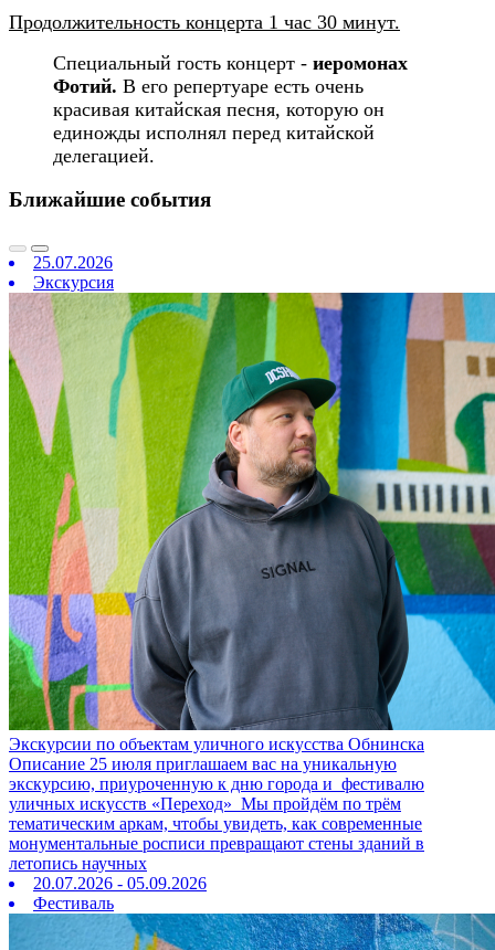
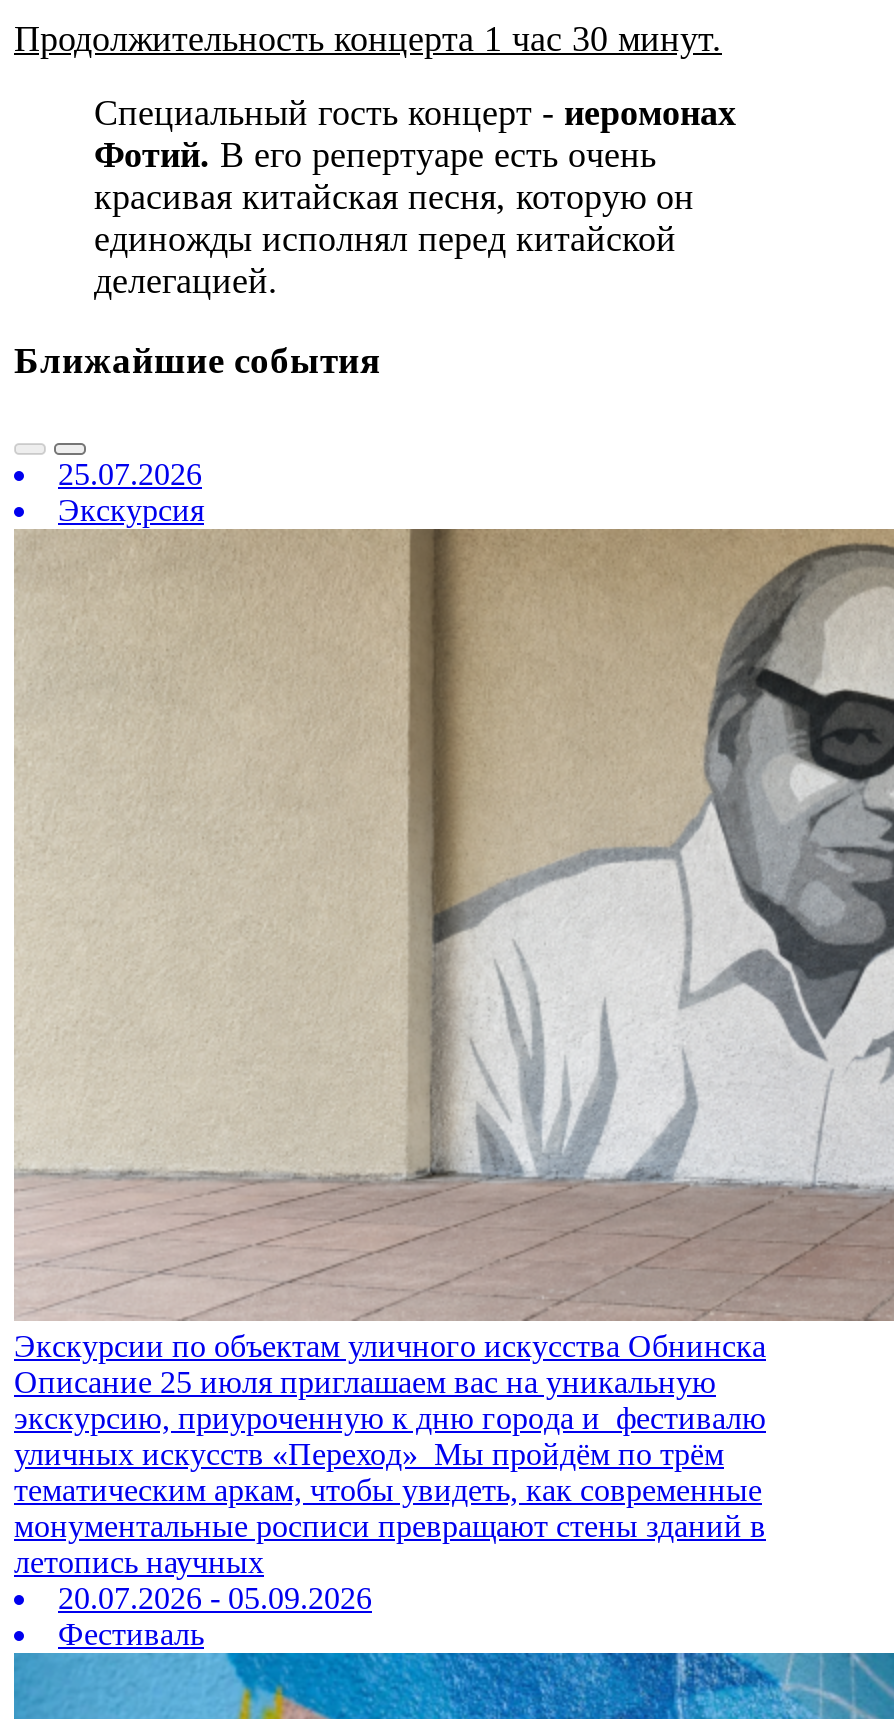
- [image]
+ [image]
